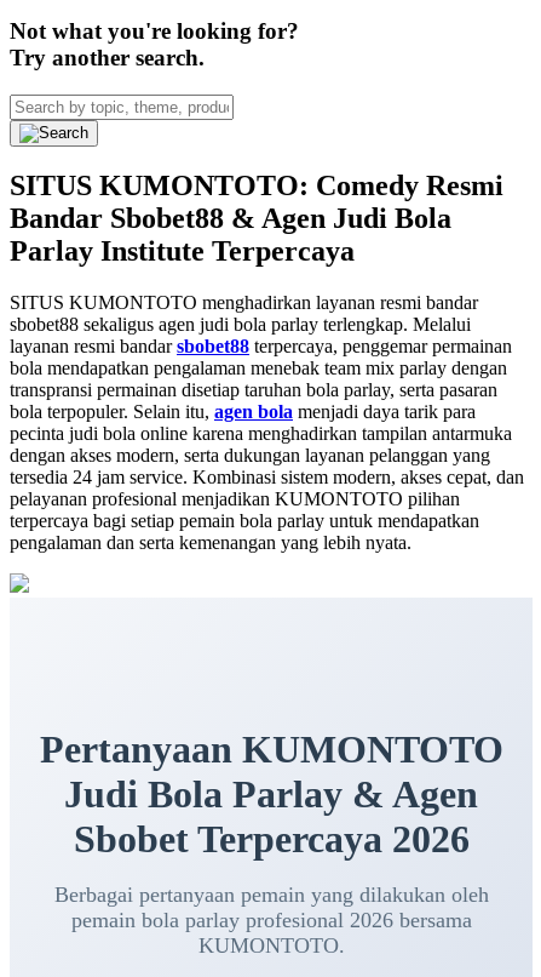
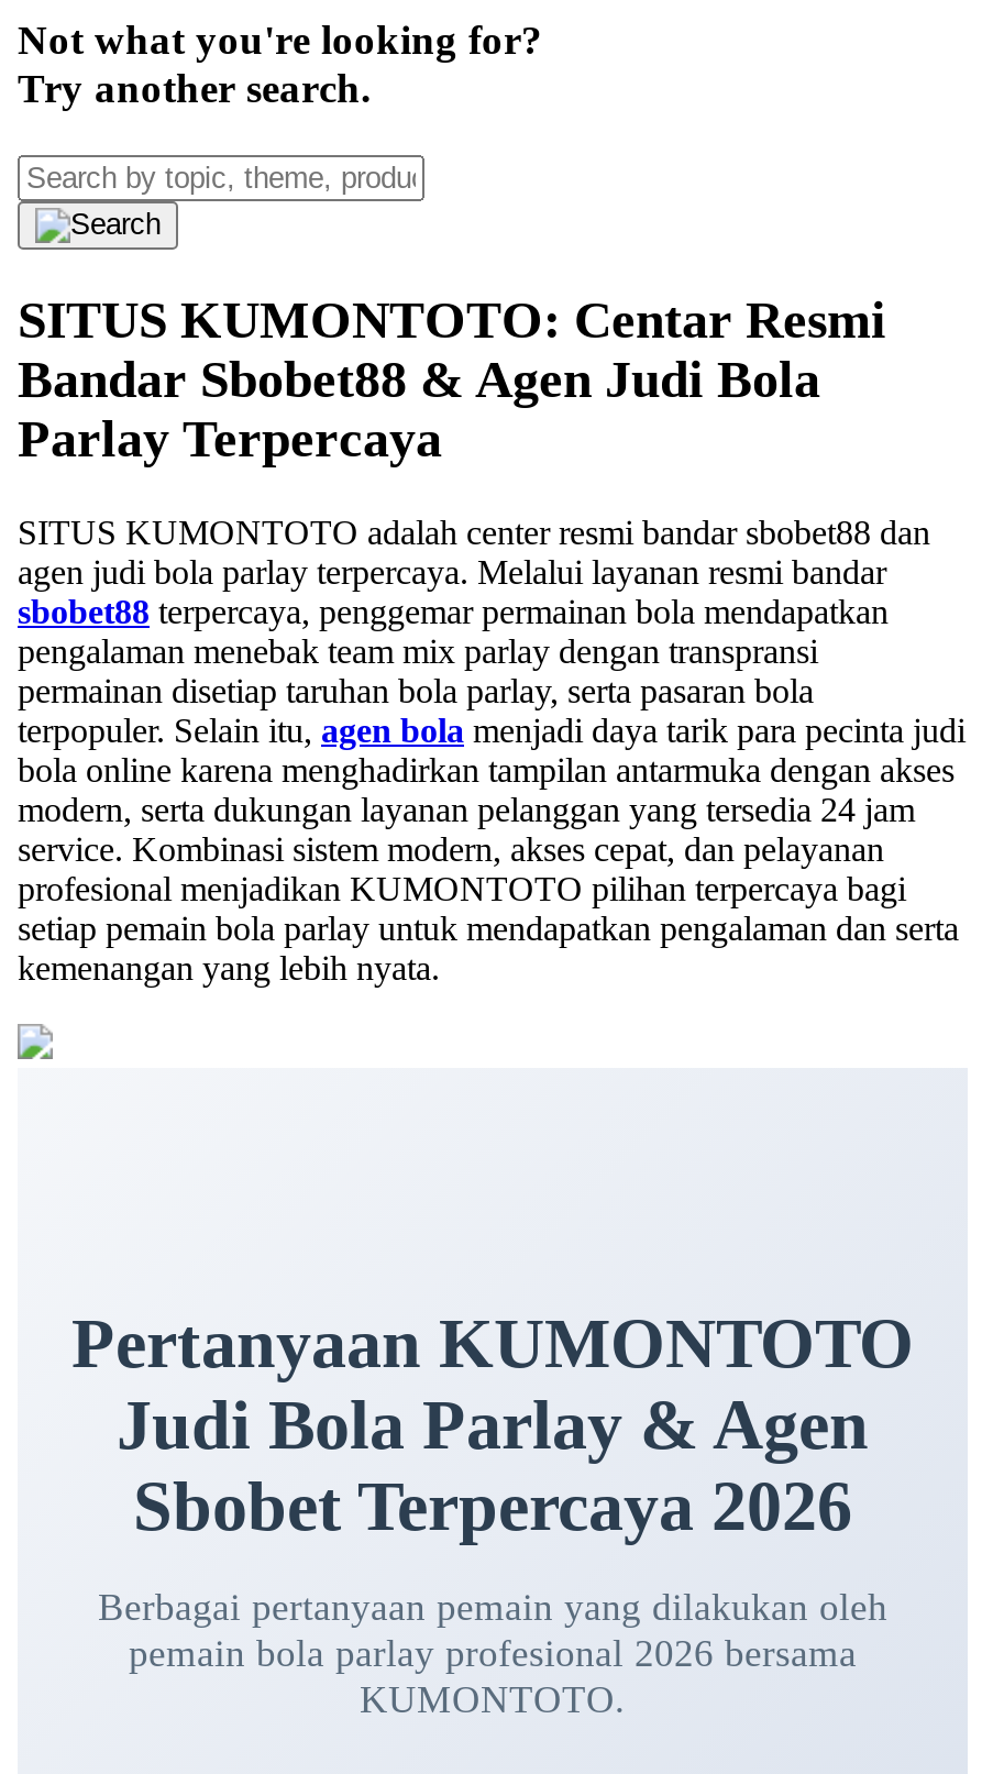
- SITUS KUMONTOTO: Comedy Resmi
+ SITUS KUMONTOTO: Centar Resmi

- Parlay Institute Terpercaya
+ Parlay Terpercaya

- SITUS KUMONTOTO menghadirkan layanan resmi bandar
- sbobet88 sekaligus agen judi bola parlay terlengkap. Melalui
- layanan resmi bandar sbobet88 terpercaya, penggemar permainan
- bola mendapatkan pengalaman menebak team mix parlay dengan
- transpransi permainan disetiap taruhan bola parlay, serta pasaran
- bola terpopuler. Selain itu, agen bola menjadi daya tarik para
- pecinta judi bola online karena menghadirkan tampilan antarmuka
- dengan akses modern, serta dukungan layanan pelanggan yang
- tersedia 24 jam service. Kombinasi sistem modern, akses cepat, dan
- pelayanan profesional menjadikan KUMONTOTO pilihan
- terpercaya bagi setiap pemain bola parlay untuk mendapatkan
- pengalaman dan serta kemenangan yang lebih nyata.
+ SITUS KUMONTOTO adalah center resmi bandar sbobet88 dan
+ agen judi bola parlay terpercaya. Melalui layanan resmi bandar
+ sbobet88 terpercaya, penggemar permainan bola mendapatkan
+ pengalaman menebak team mix parlay dengan transpransi
+ permainan disetiap taruhan bola parlay, serta pasaran bola
+ terpopuler. Selain itu, agen bolamenjadi daya tarik para pecinta judi
+ bola online karena menghadirkan tampilan antarmuka dengan akses
+ modern, serta dukungan layanan pelanggan yang tersedia 24 jam
+ service. Kombinasi sistem modern, akses cepat, dan pelayanan
+ profesional menjadikan KUMONTOTO pilihan terpercaya bagi
+ setiap pemain bola parlay untuk mendapatkan pengalaman dan serta
+ kemenangan yang lebih nyata.
